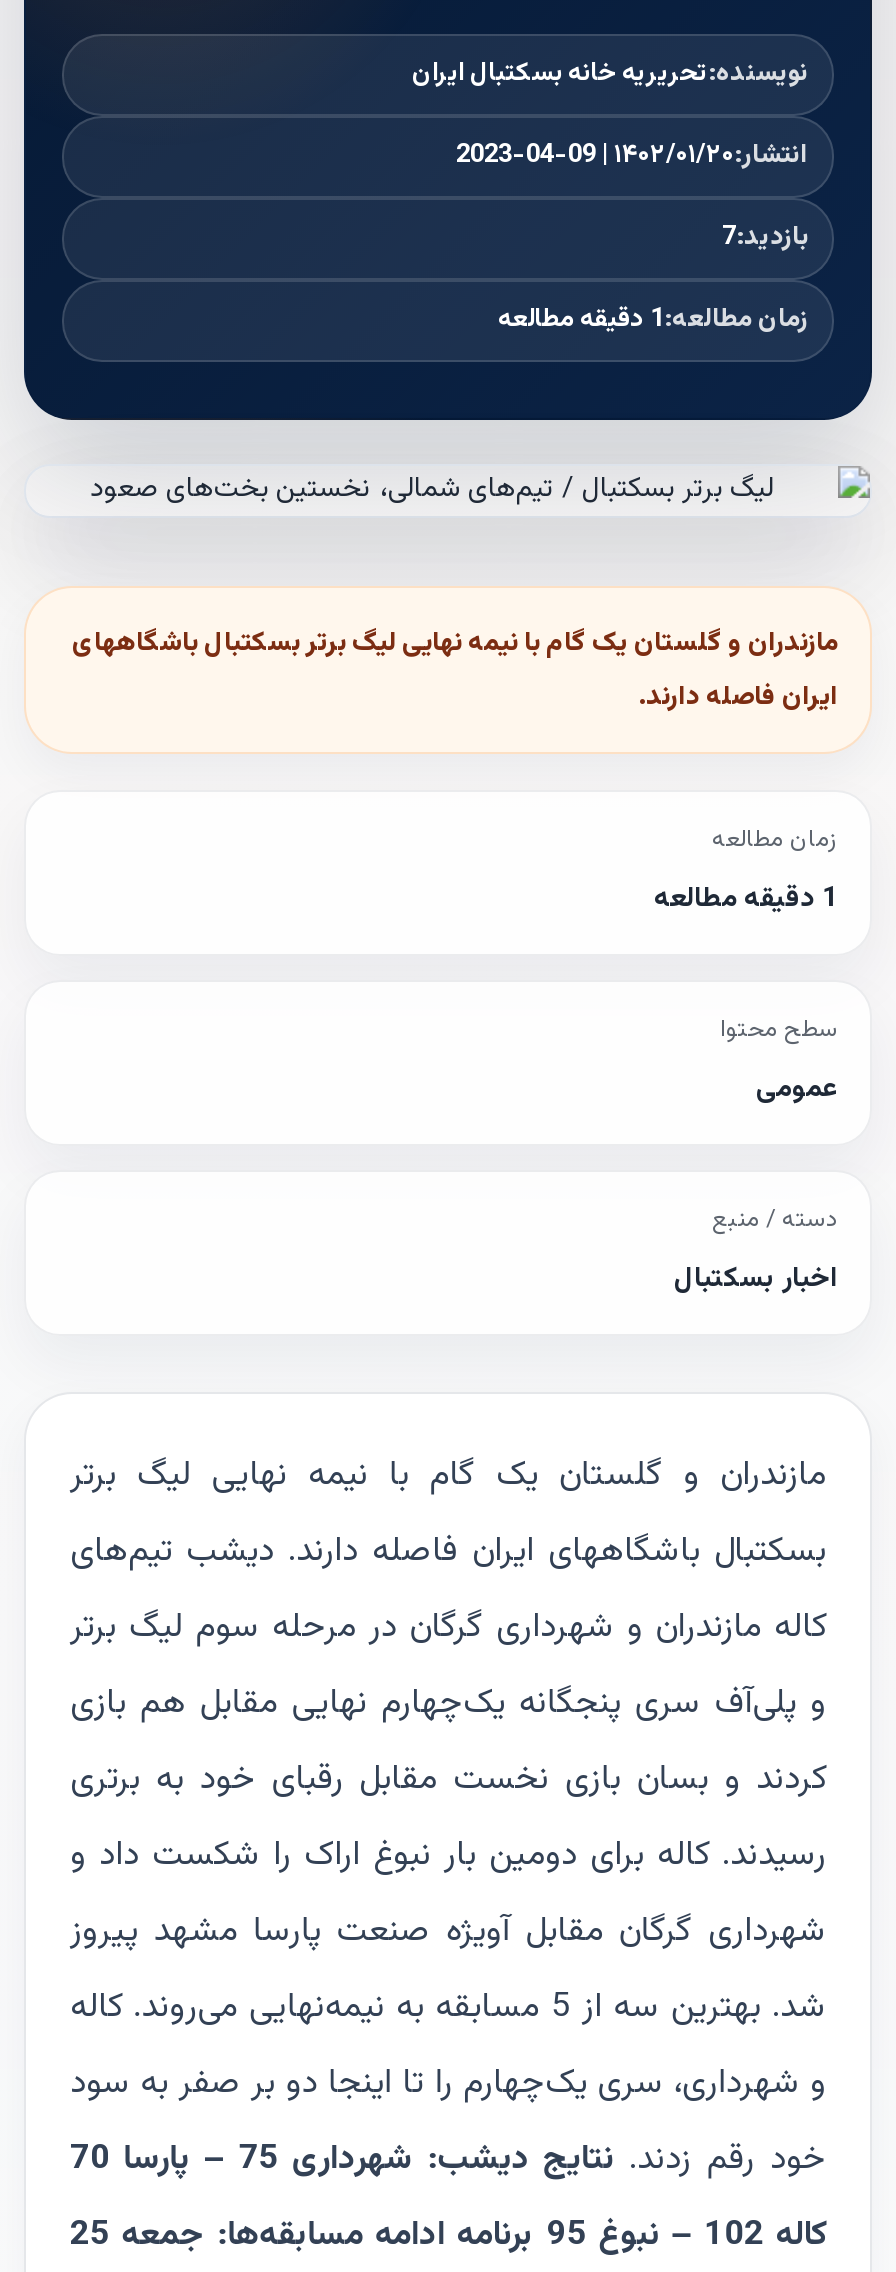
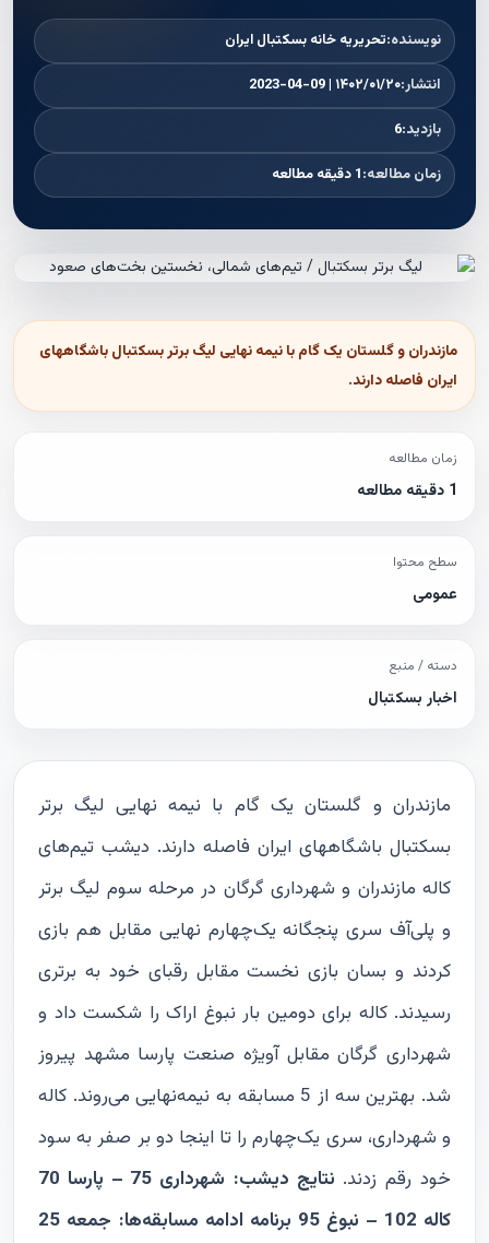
- بازدید:7
+ بازدید:6
